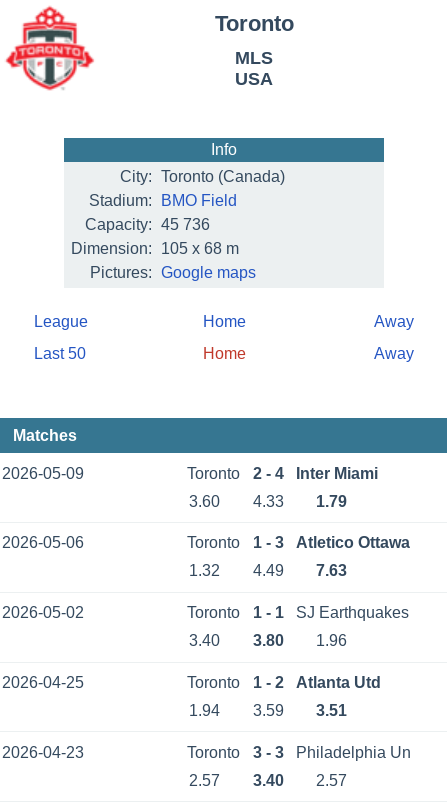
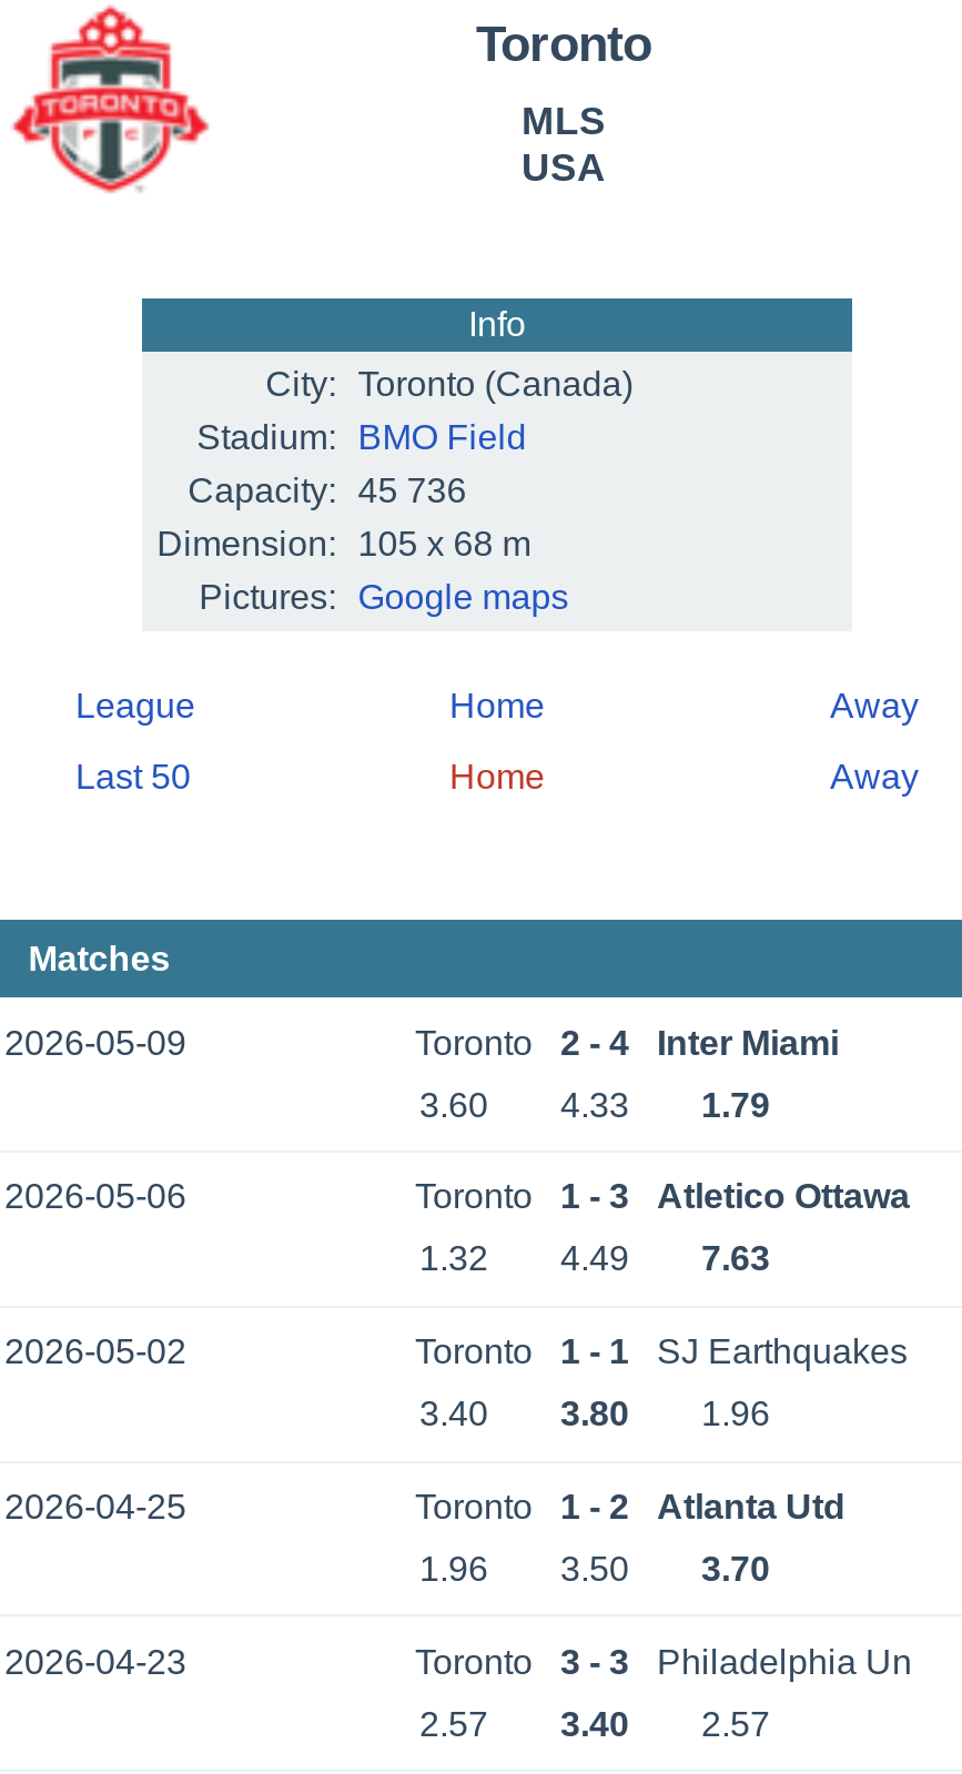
- 1.94
+ 1.96

- 3.59
+ 3.50

- 3.51
+ 3.70
